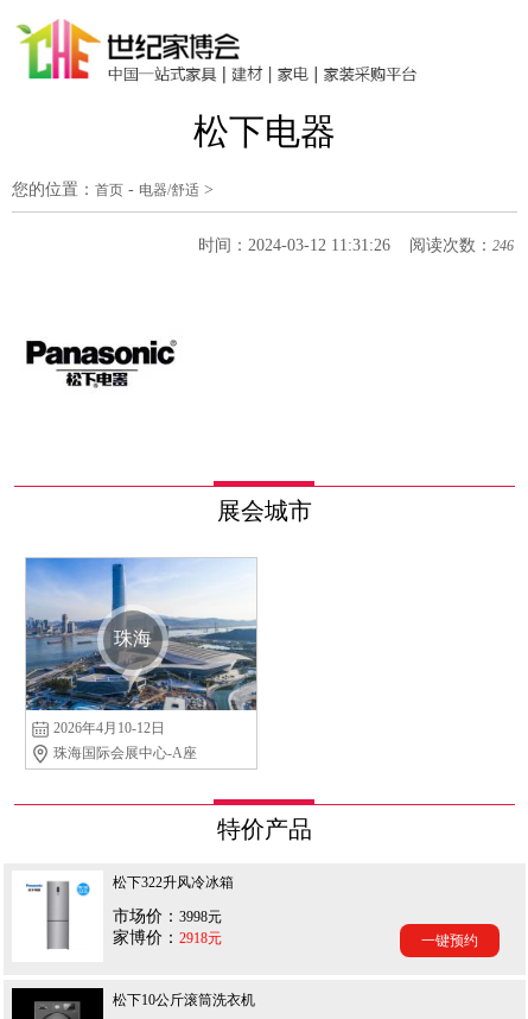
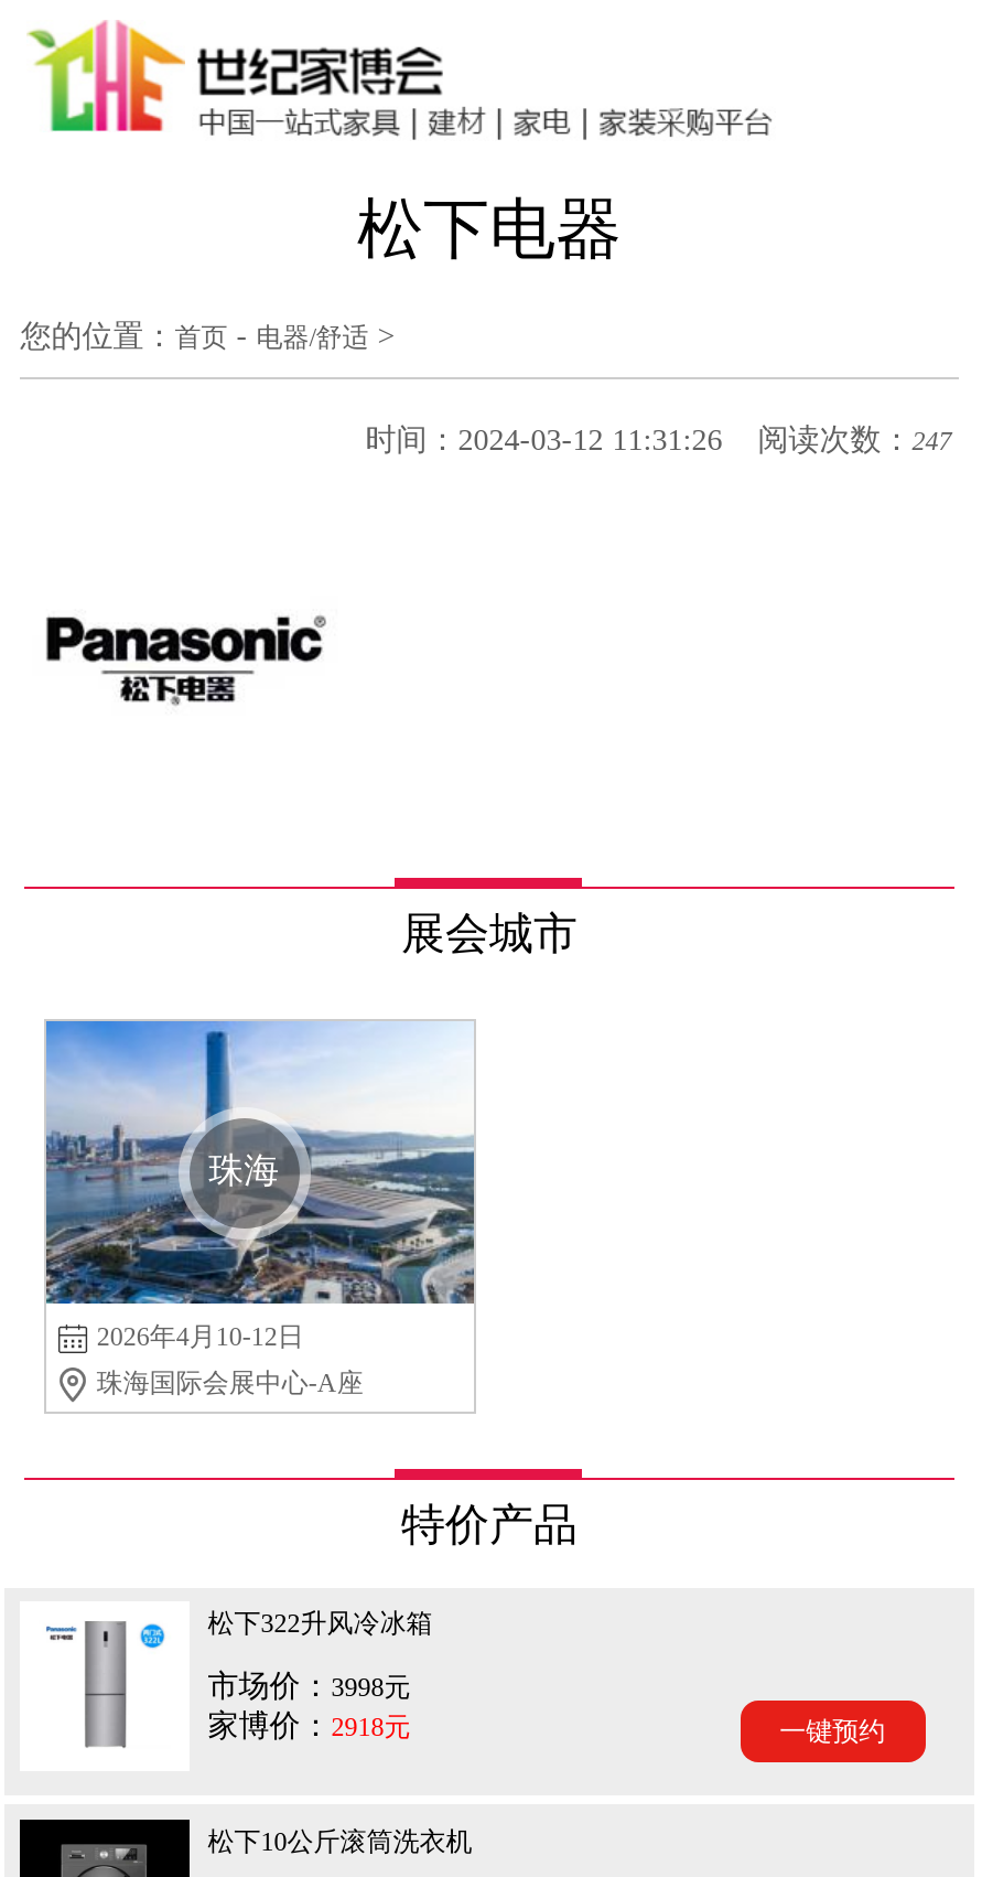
- 时间：2024-03-12 11:31:26 阅读次数：246
+ 时间：2024-03-12 11:31:26 阅读次数：247
